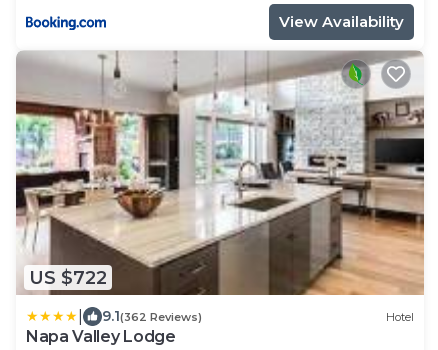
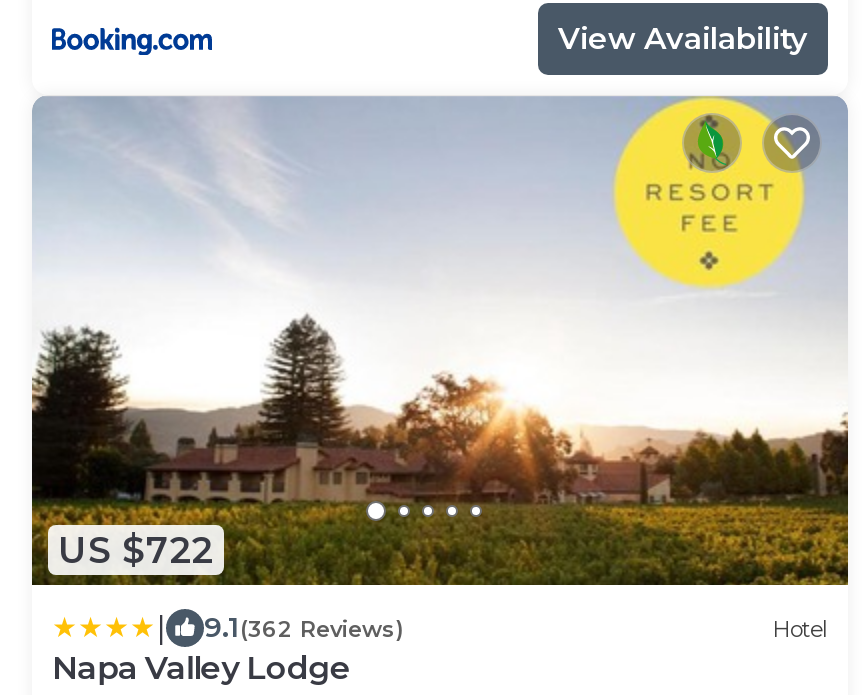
- [image]
+ [image]
